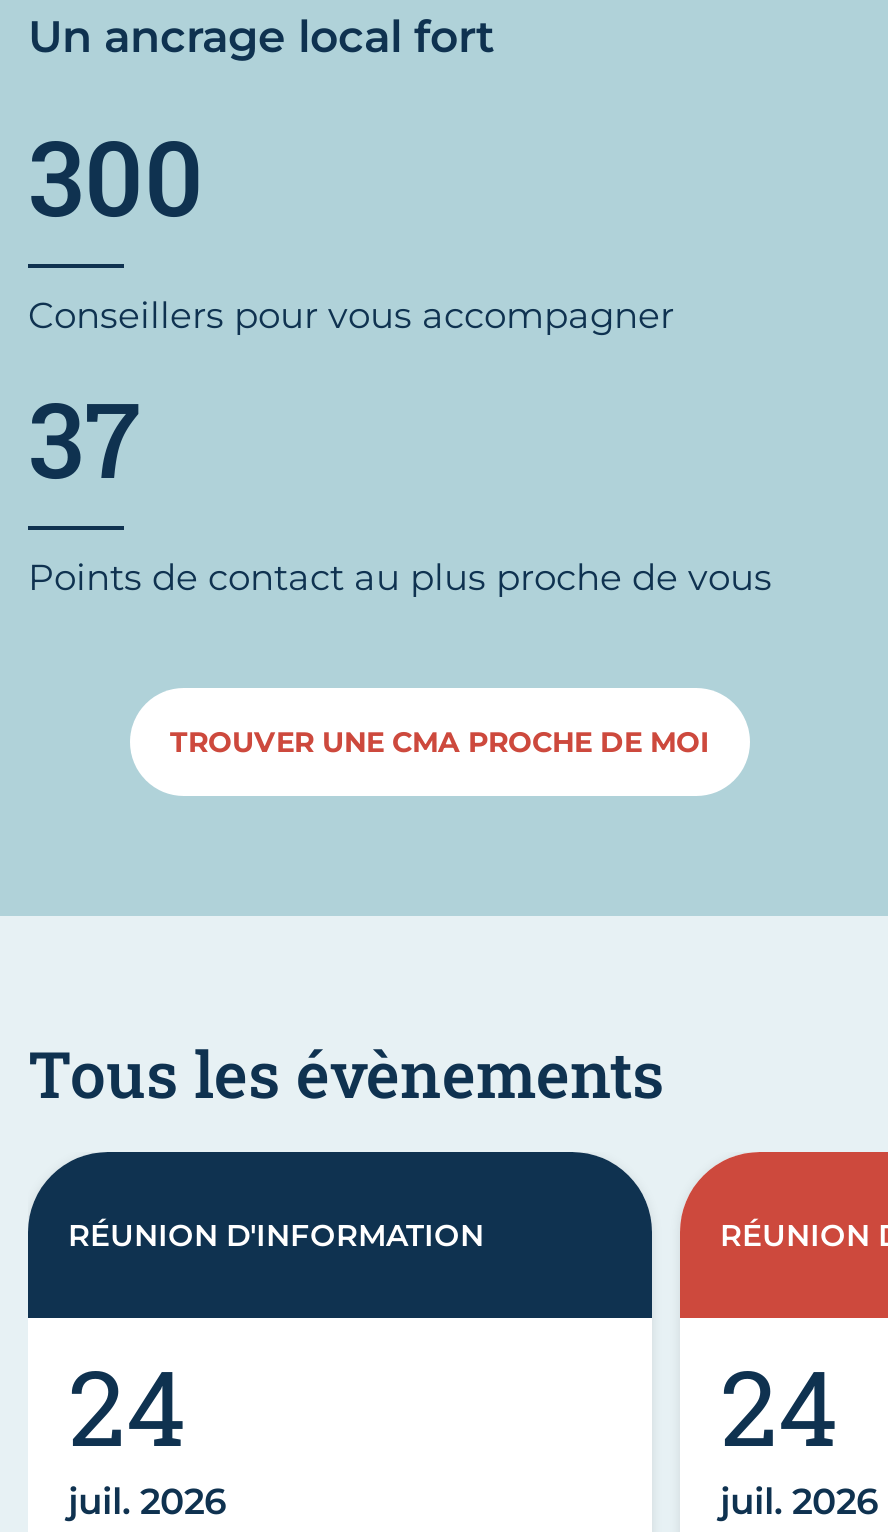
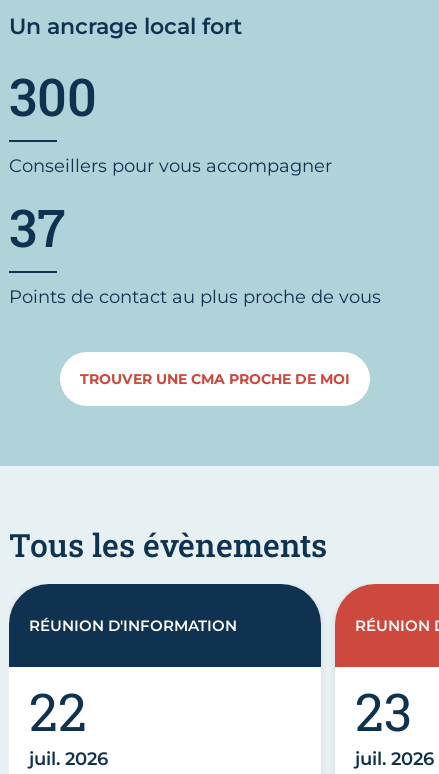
- 24
+ 22

- 24
+ 23
